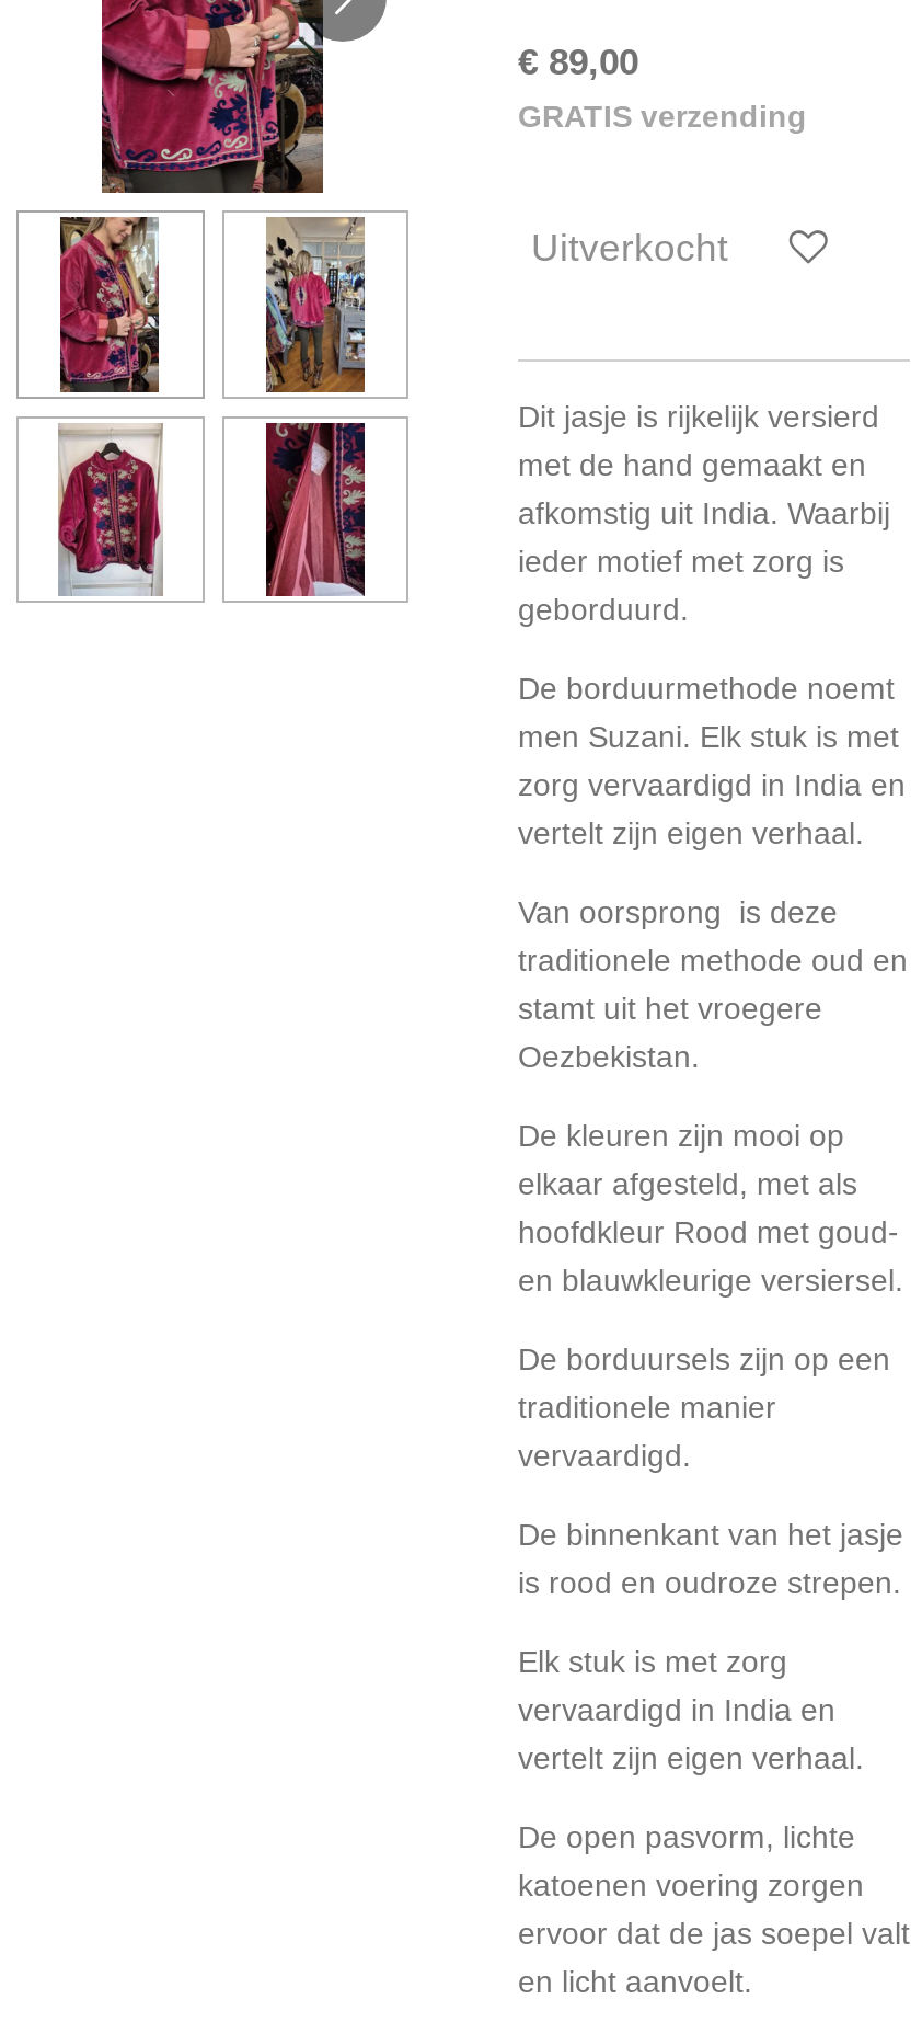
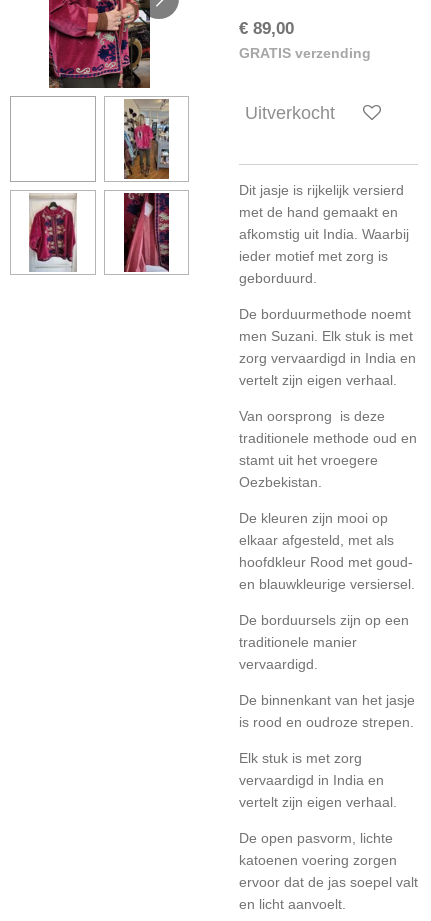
- [image]
